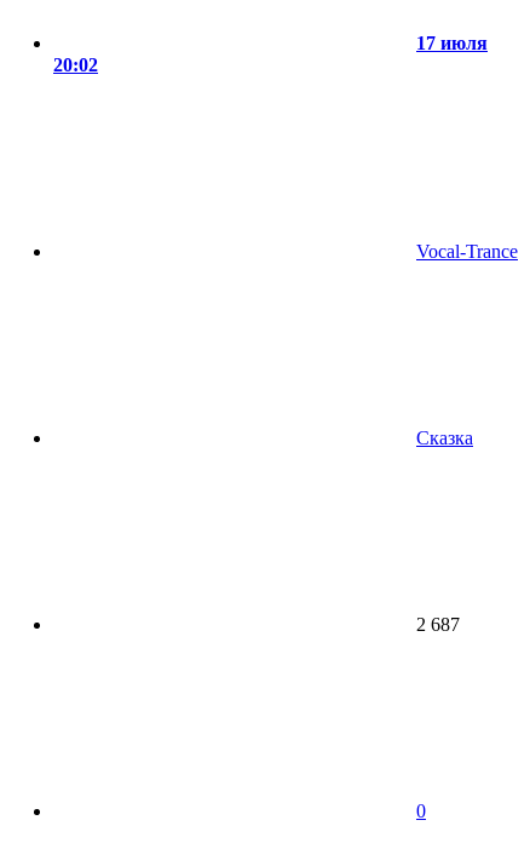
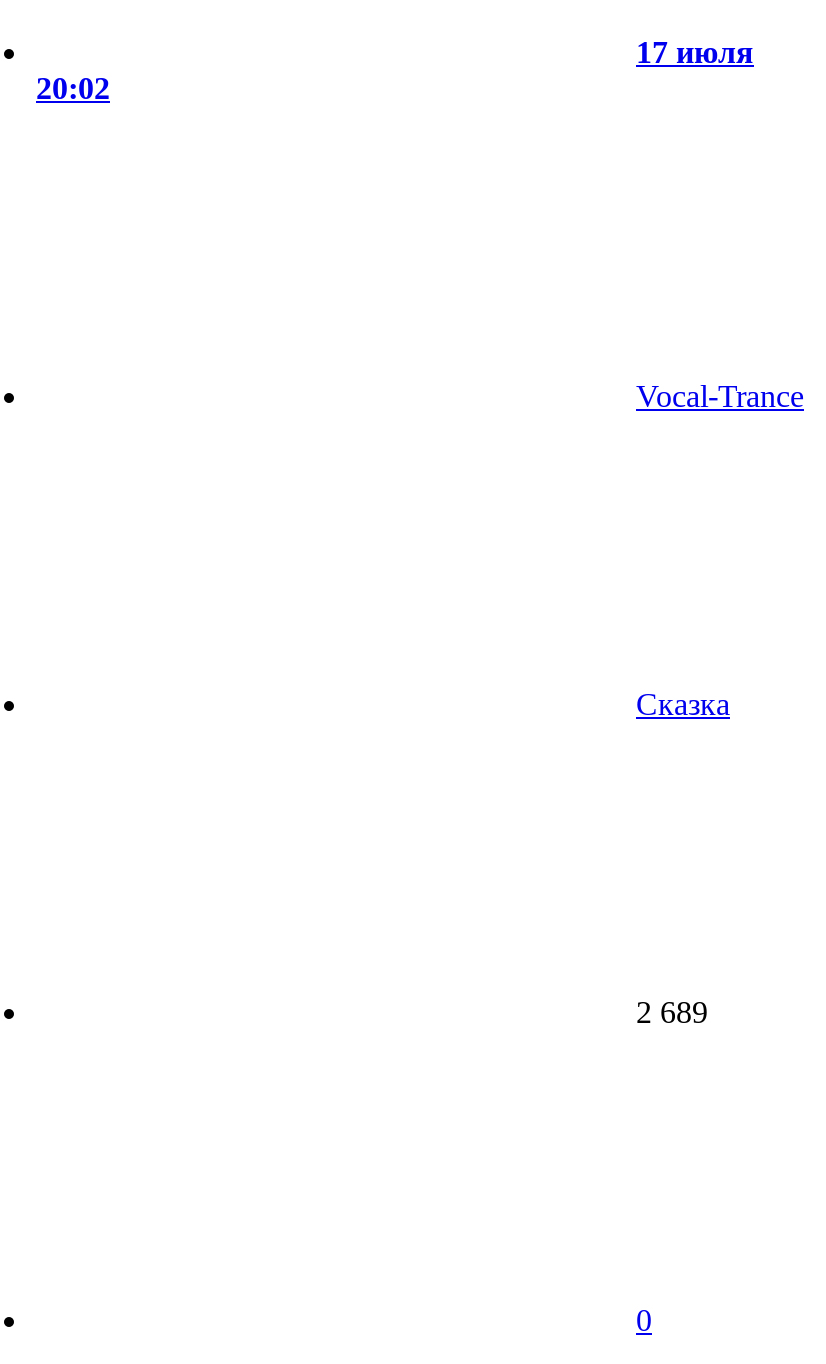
- 2 687
+ 2 689
